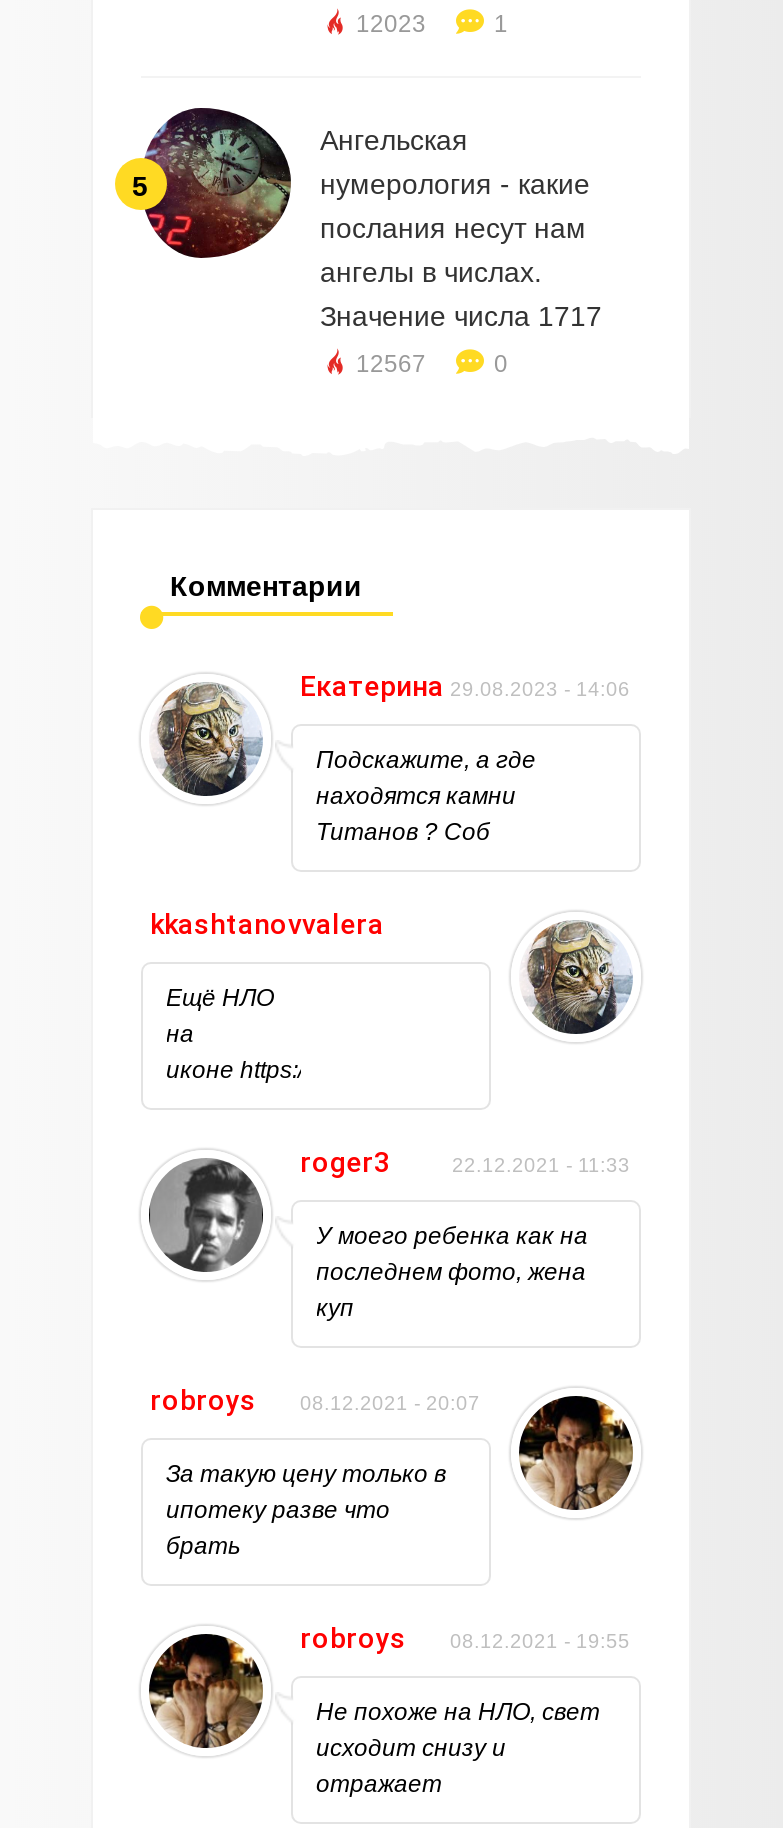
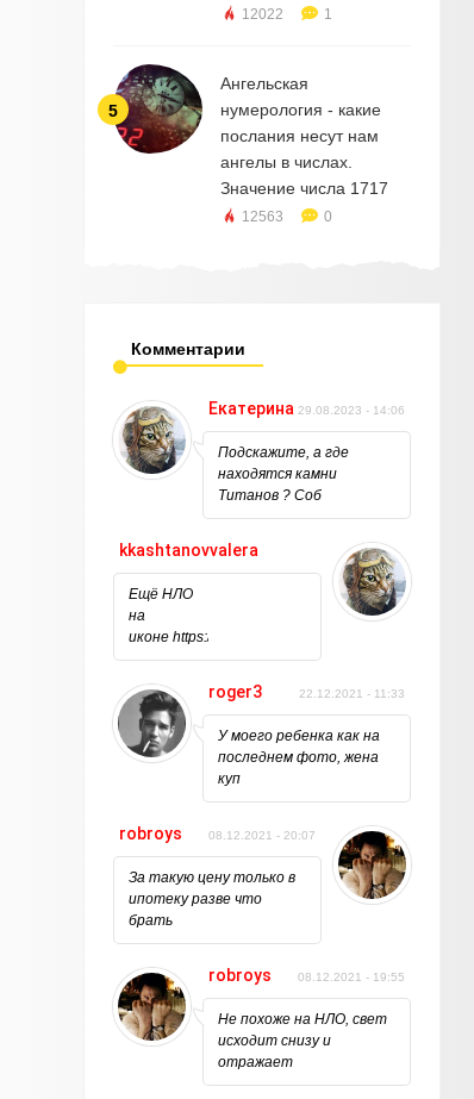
- 12023
+ 12022

- 12567
+ 12563
